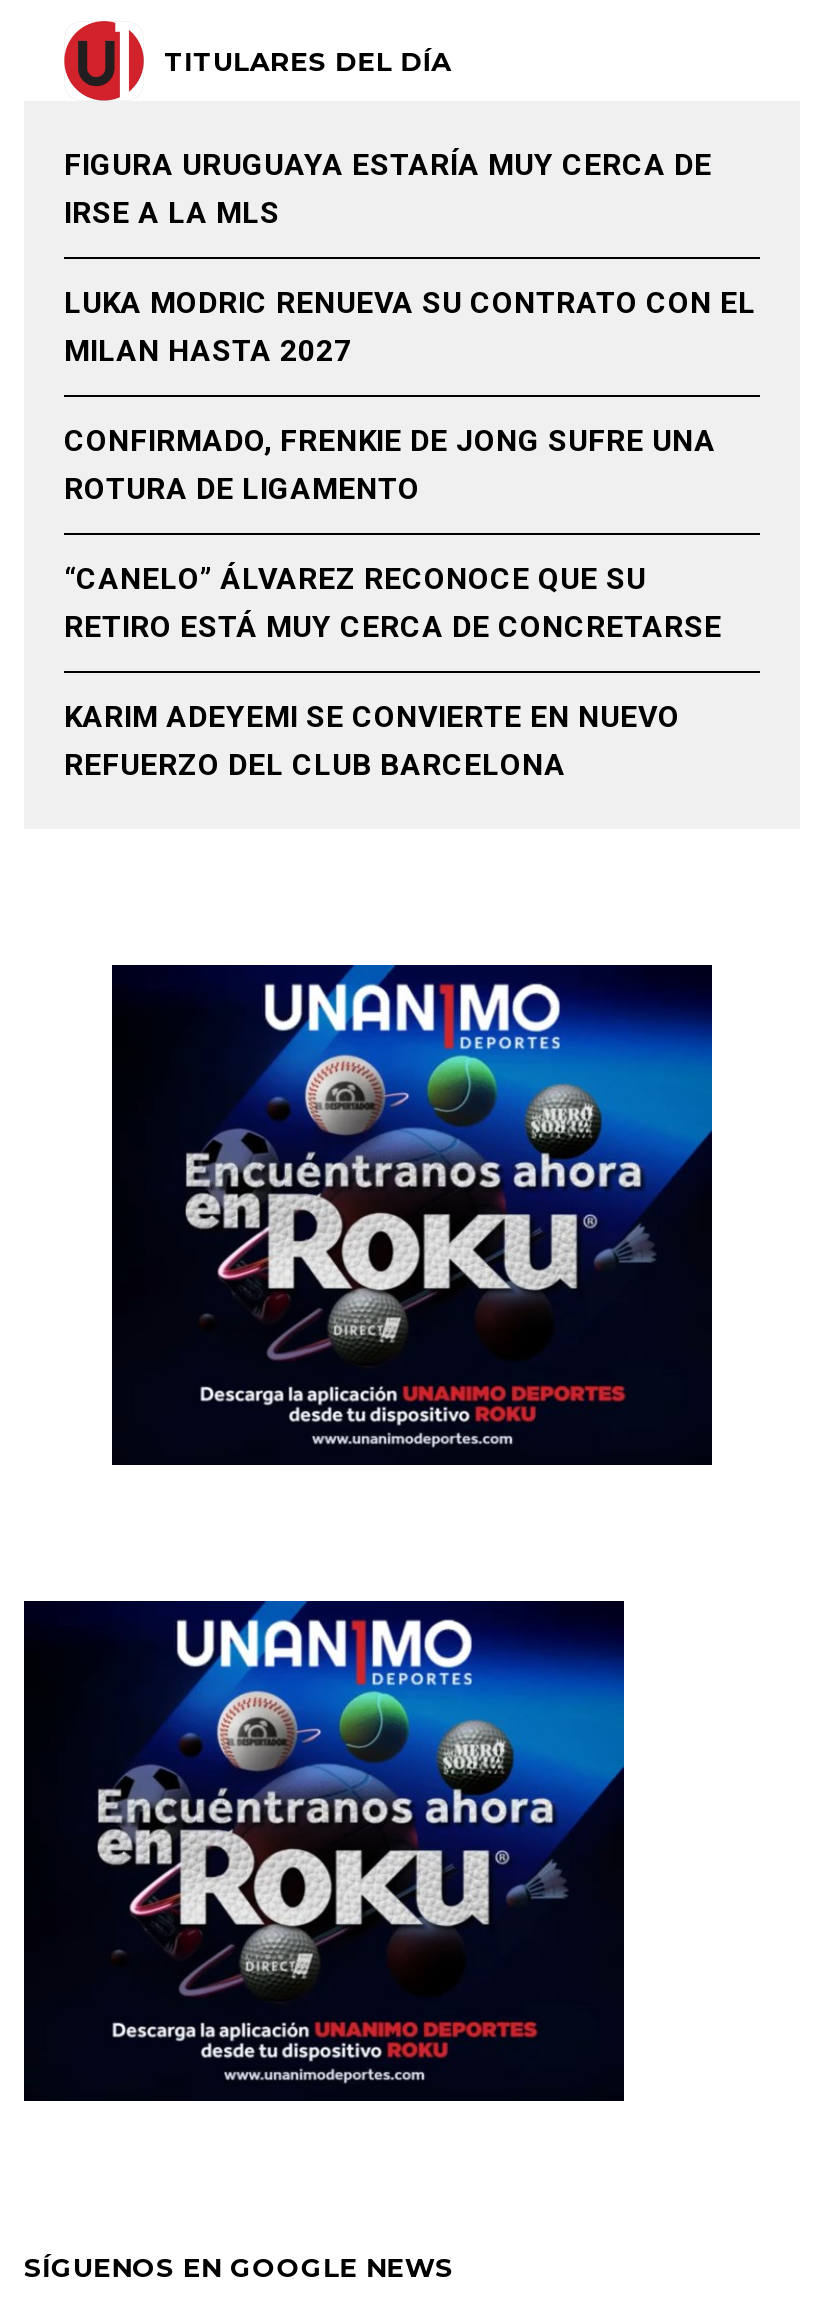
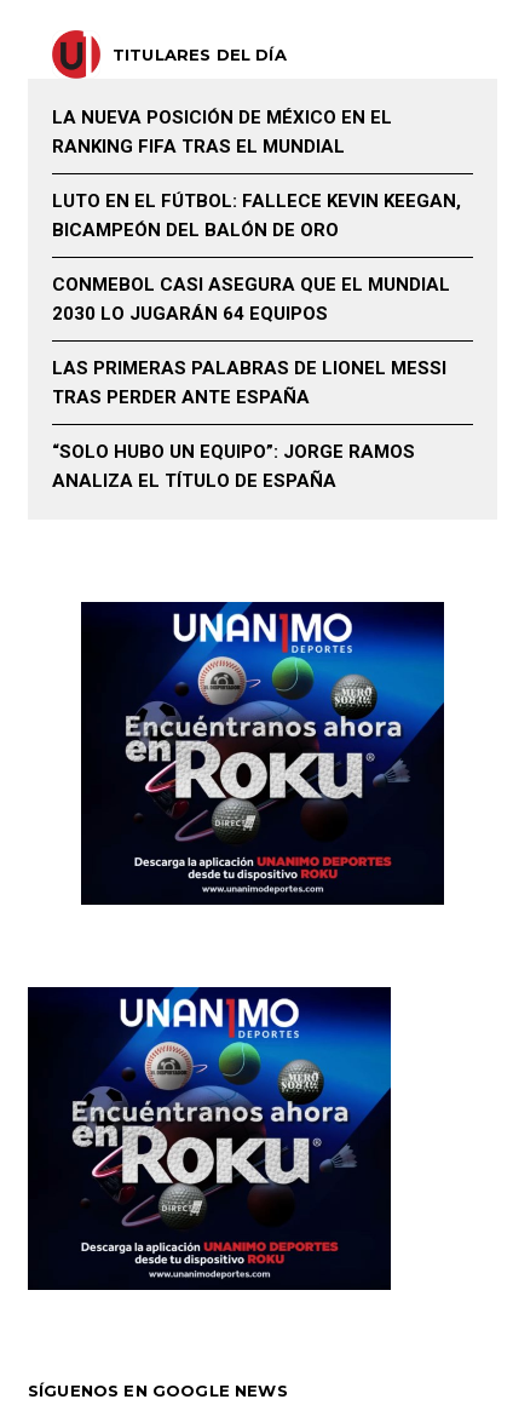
- FIGURA URUGUAYA ESTARÍA MUY CERCA DE
- IRSE A LA MLS
+ LA NUEVA POSICIÓN DE MÉXICO EN EL
+ RANKING FIFA TRAS EL MUNDIAL

- LUKA MODRIC RENUEVA SU CONTRATO CON EL
- MILAN HASTA 2027
+ LUTO EN EL FÚTBOL: FALLECE KEVIN KEEGAN,
+ BICAMPEÓN DEL BALÓN DE ORO

- CONFIRMADO, FRENKIE DE JONG SUFRE UNA
- ROTURA DE LIGAMENTO
+ CONMEBOL CASI ASEGURA QUE EL MUNDIAL
+ 2030 LO JUGARÁN 64 EQUIPOS

- “CANELO” ÁLVAREZ RECONOCE QUE SU
- RETIRO ESTÁ MUY CERCA DE CONCRETARSE
+ LAS PRIMERAS PALABRAS DE LIONEL MESSI
+ TRAS PERDER ANTE ESPAÑA

- KARIM ADEYEMI SE CONVIERTE EN NUEVO
- REFUERZO DEL CLUB BARCELONA
+ “SOLO HUBO UN EQUIPO”: JORGE RAMOS
+ ANALIZA EL TÍTULO DE ESPAÑA
